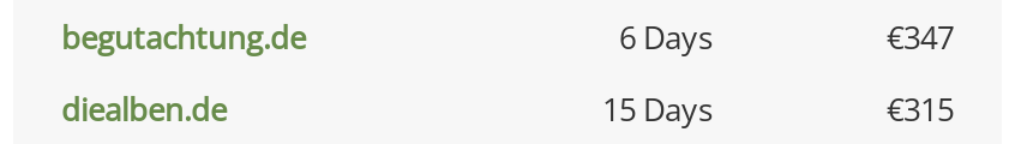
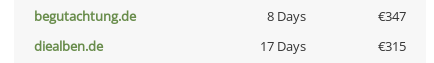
- 6 Days
+ 8 Days

- 15 Days
+ 17 Days
